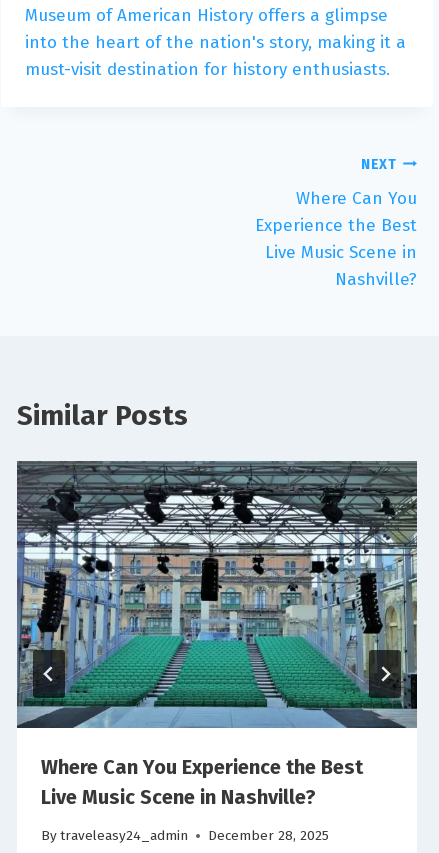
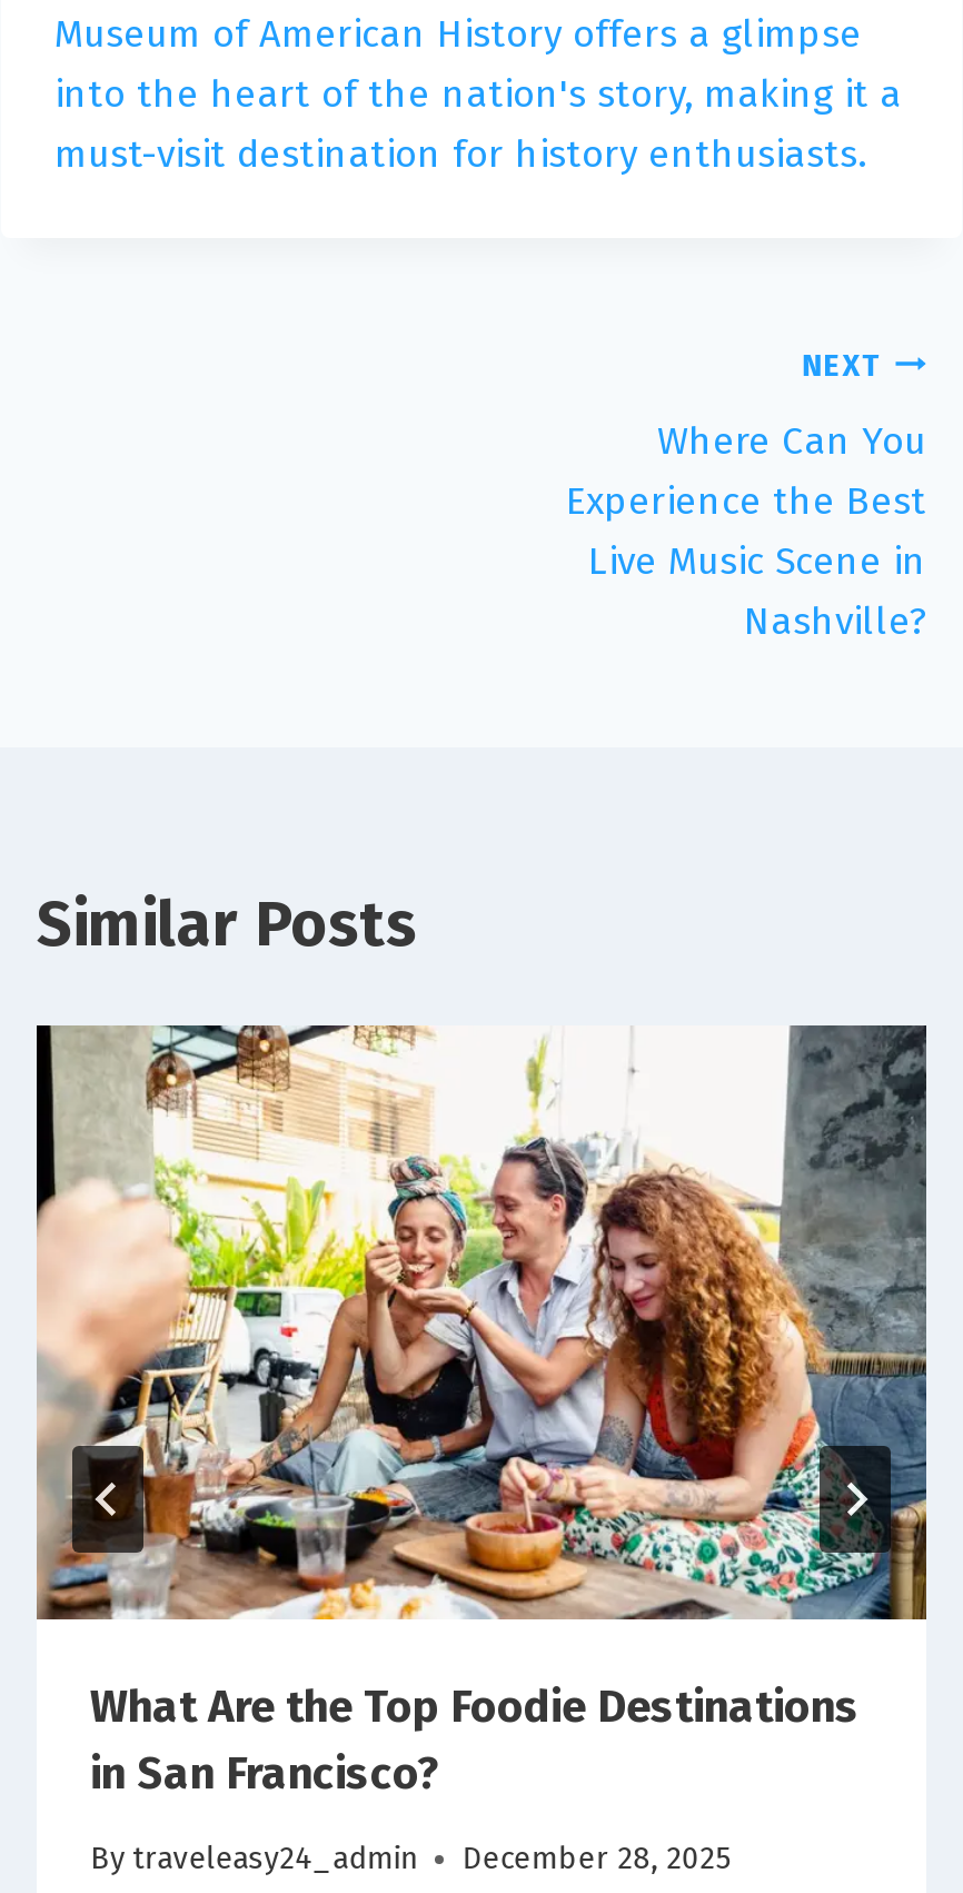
- [image]
- Where Can You Experience the Best
- Live Music Scene in Nashville?
+ [image]
+ What Are the Top Foodie Destinations
+ in San Francisco?
